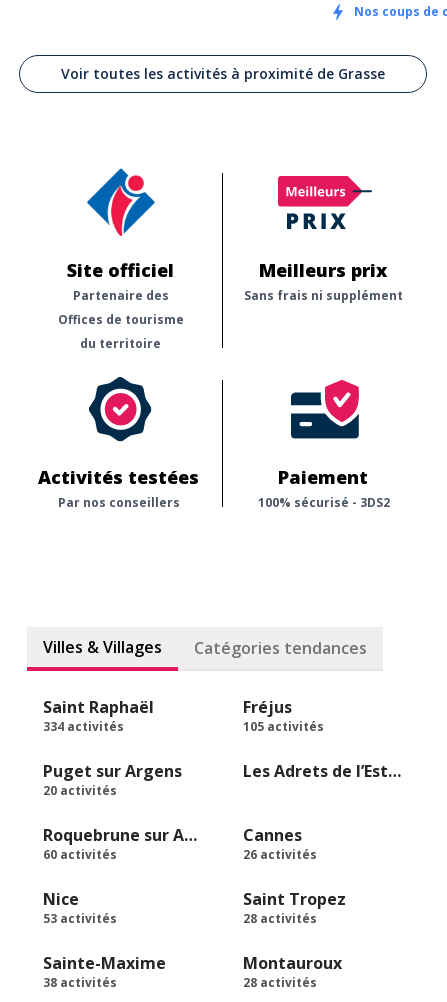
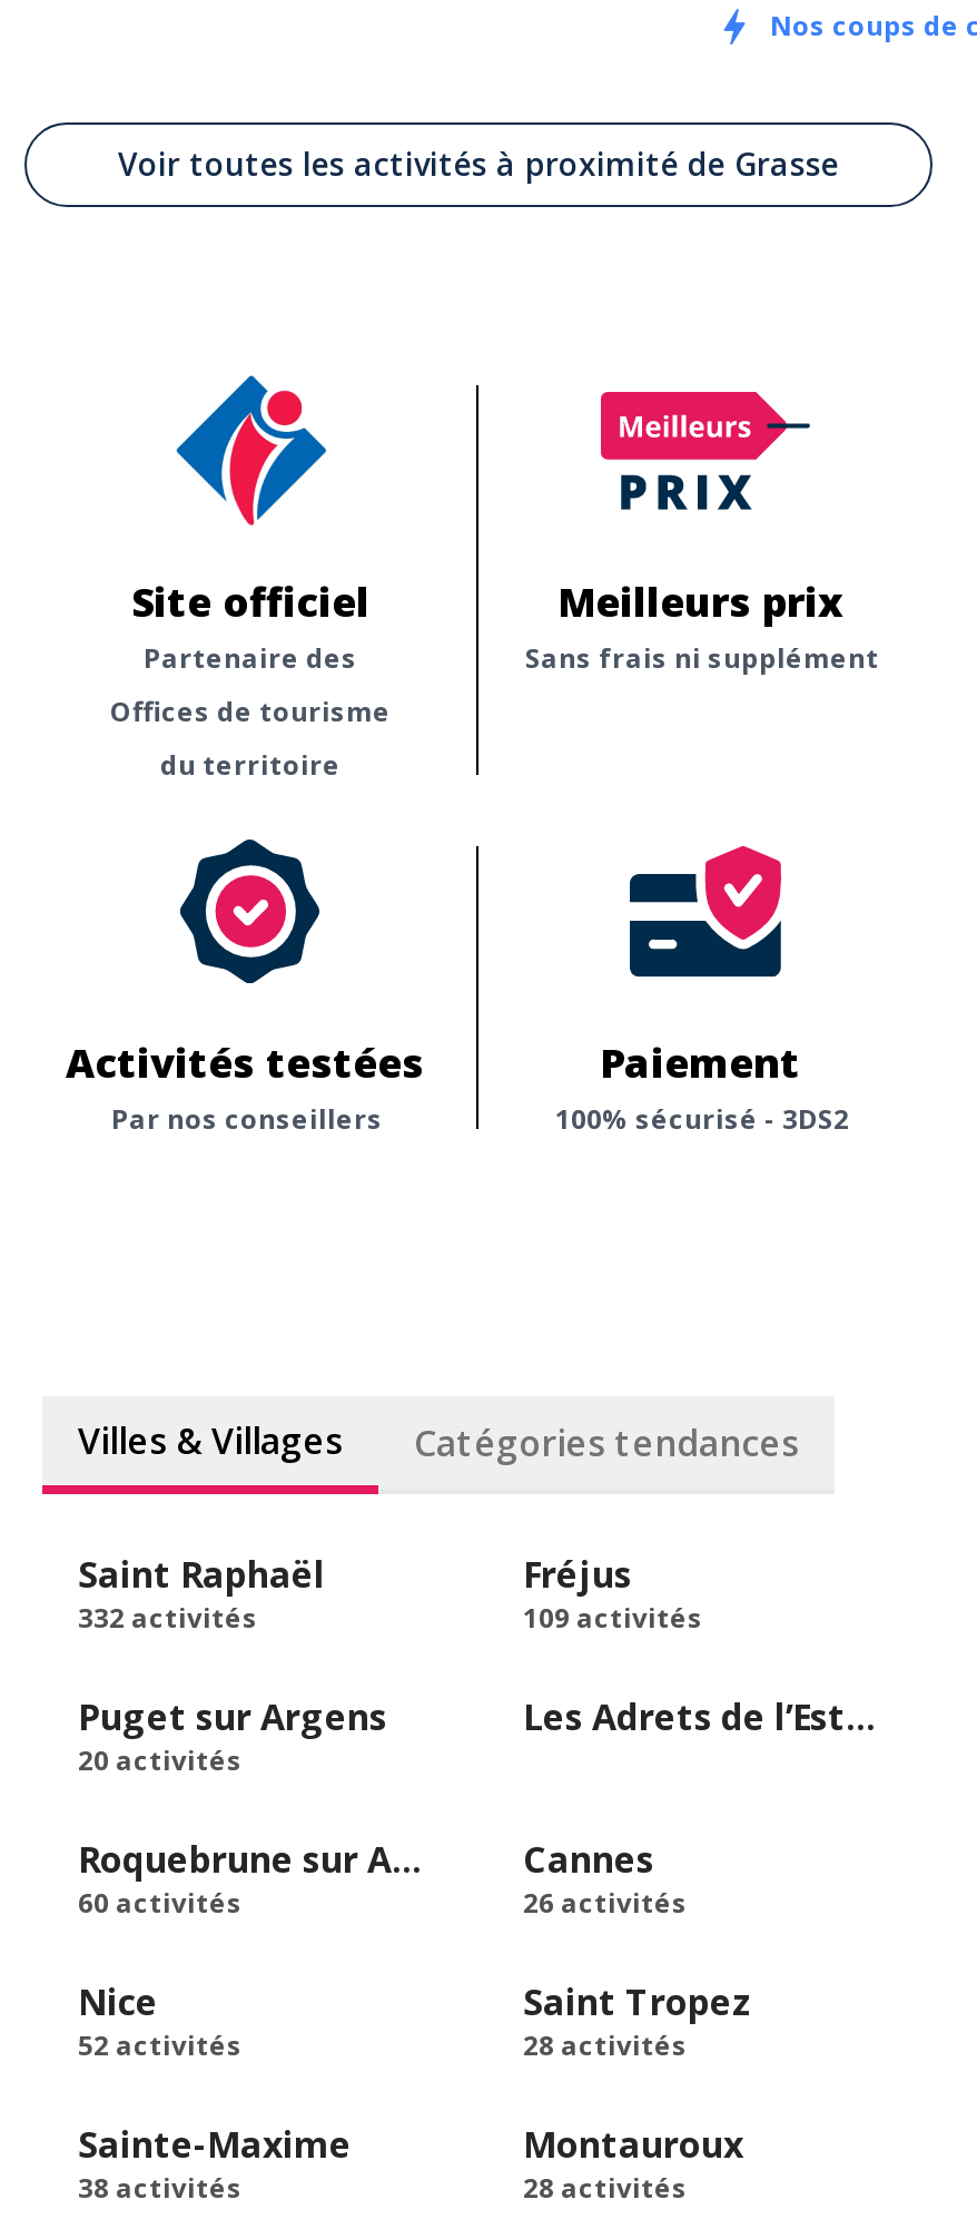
- 334 activités
+ 332 activités

- 105 activités
+ 109 activités

- 53 activités
+ 52 activités
